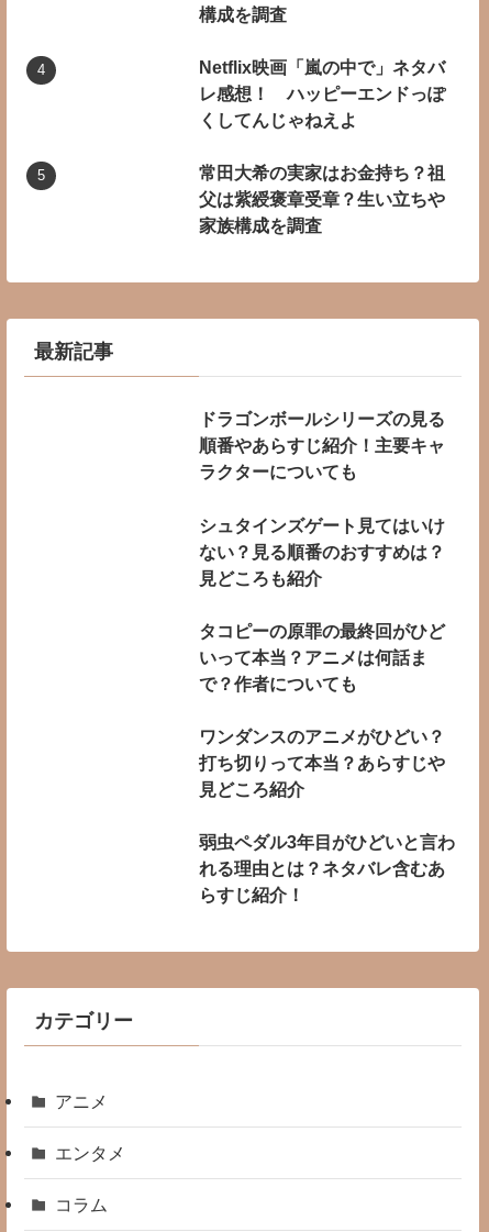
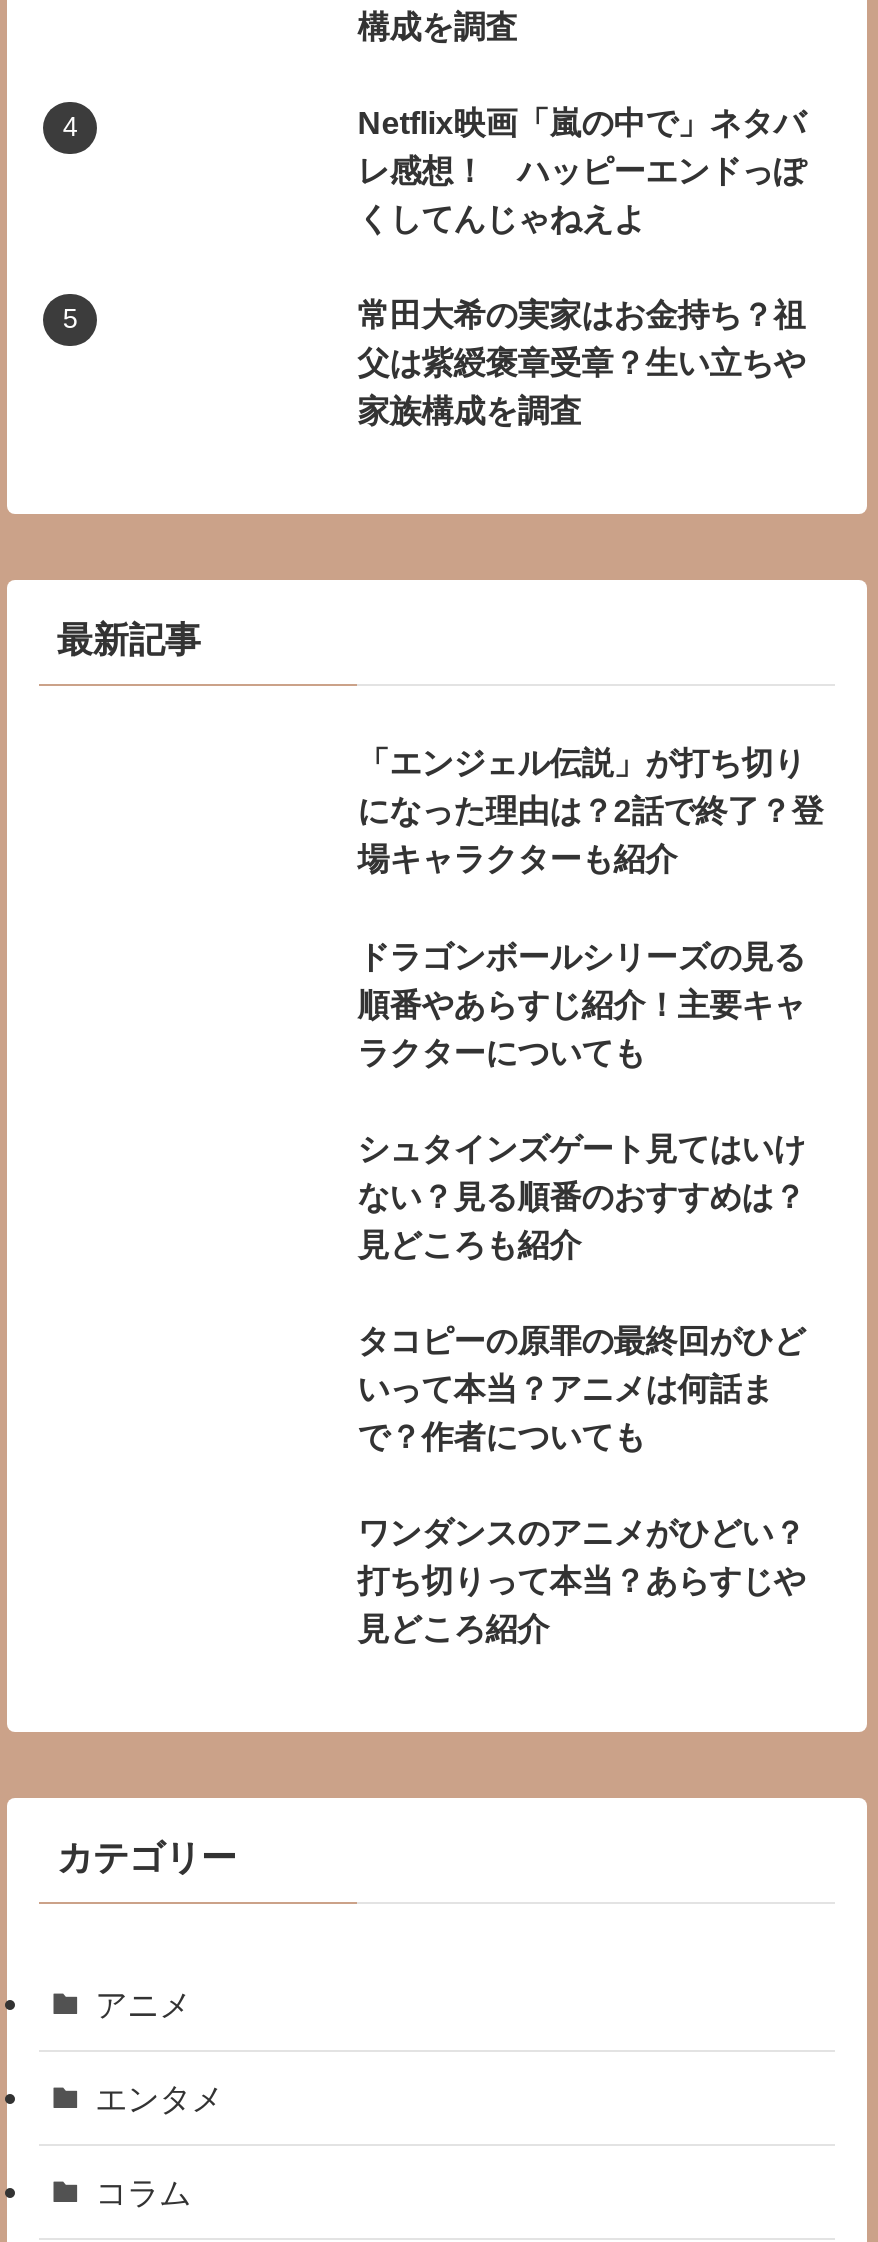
+ 「エンジェル伝説」が打ち切り
+ になった理由は？2話で終了？登
+ 場キャラクターも紹介

moved down: ドラゴンボールシリーズの見る | 順番やあらすじ紹介！主要キャ | ラクターについても | ... | 打ち切りって本当？あらすじや | 見どころ紹介

- 弱虫ペダル3年目がひどいと言わ
- れる理由とは？ネタバレ含むあ
- らすじ紹介！
